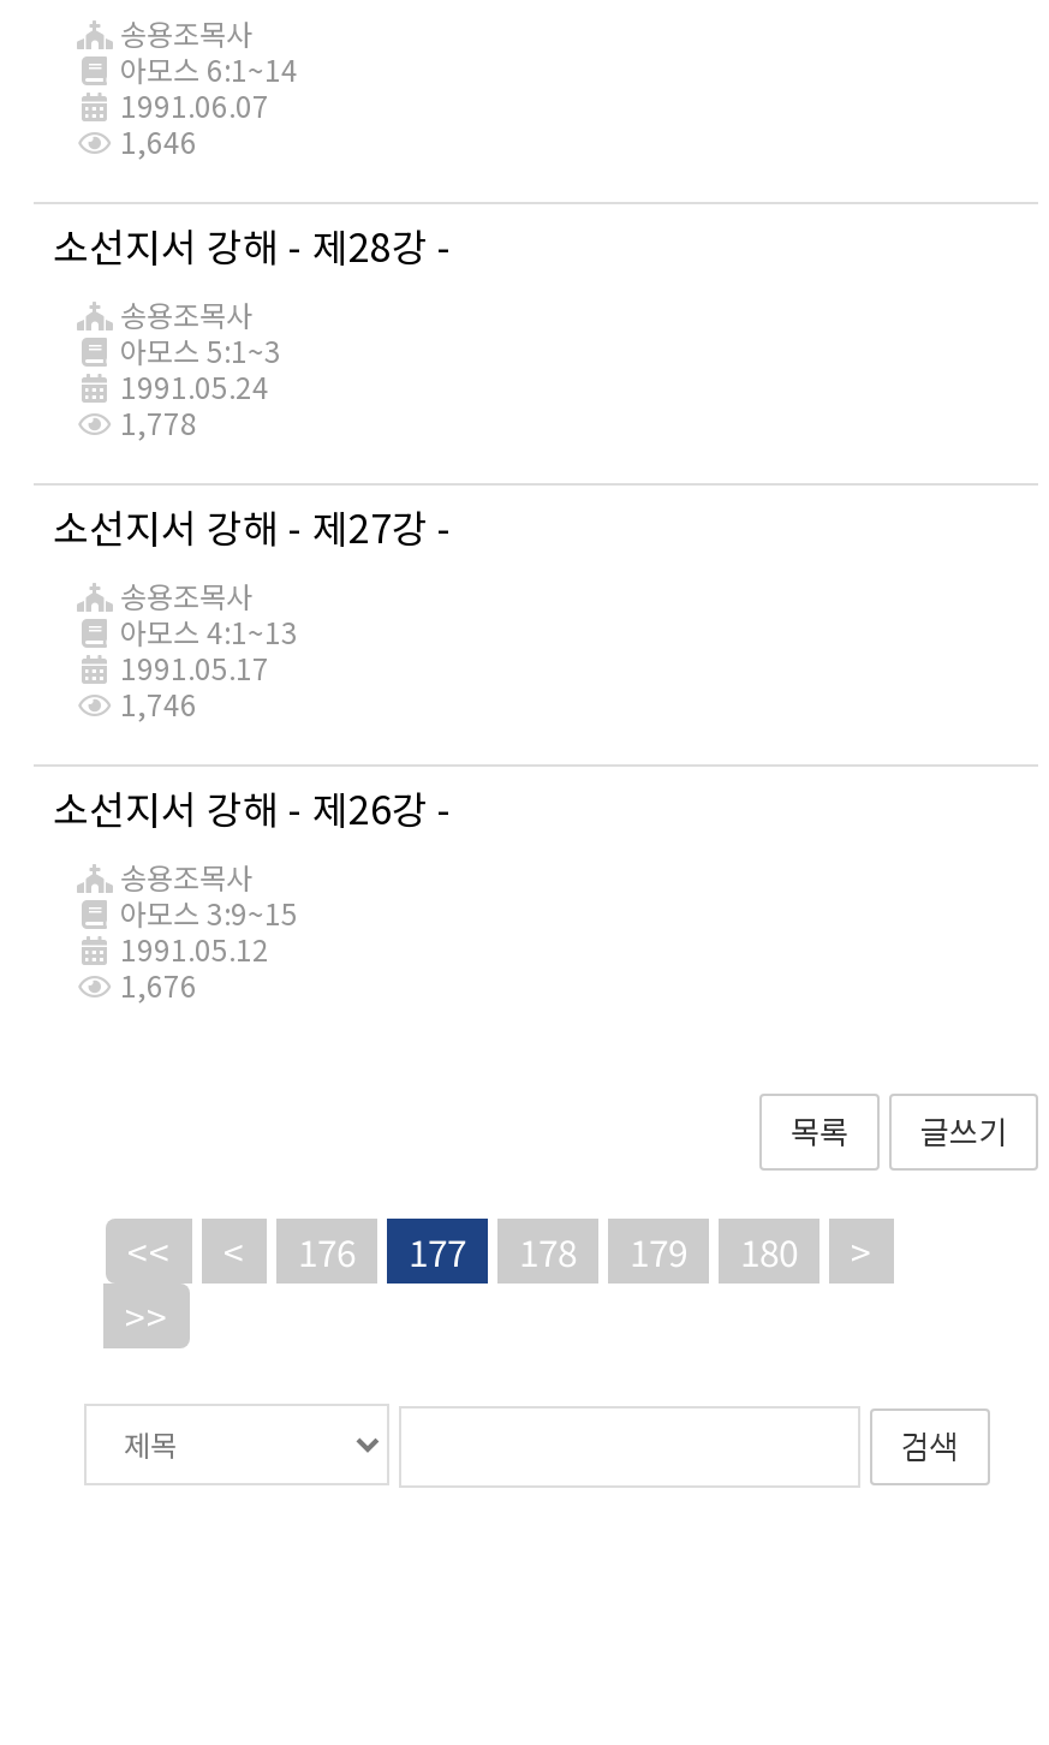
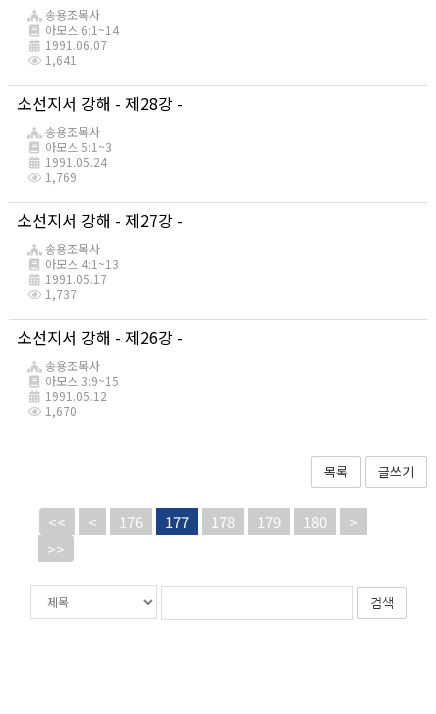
- 1,646
+ 1,641

- 1,778
+ 1,769

- 1,746
+ 1,737

- 1,676
+ 1,670
